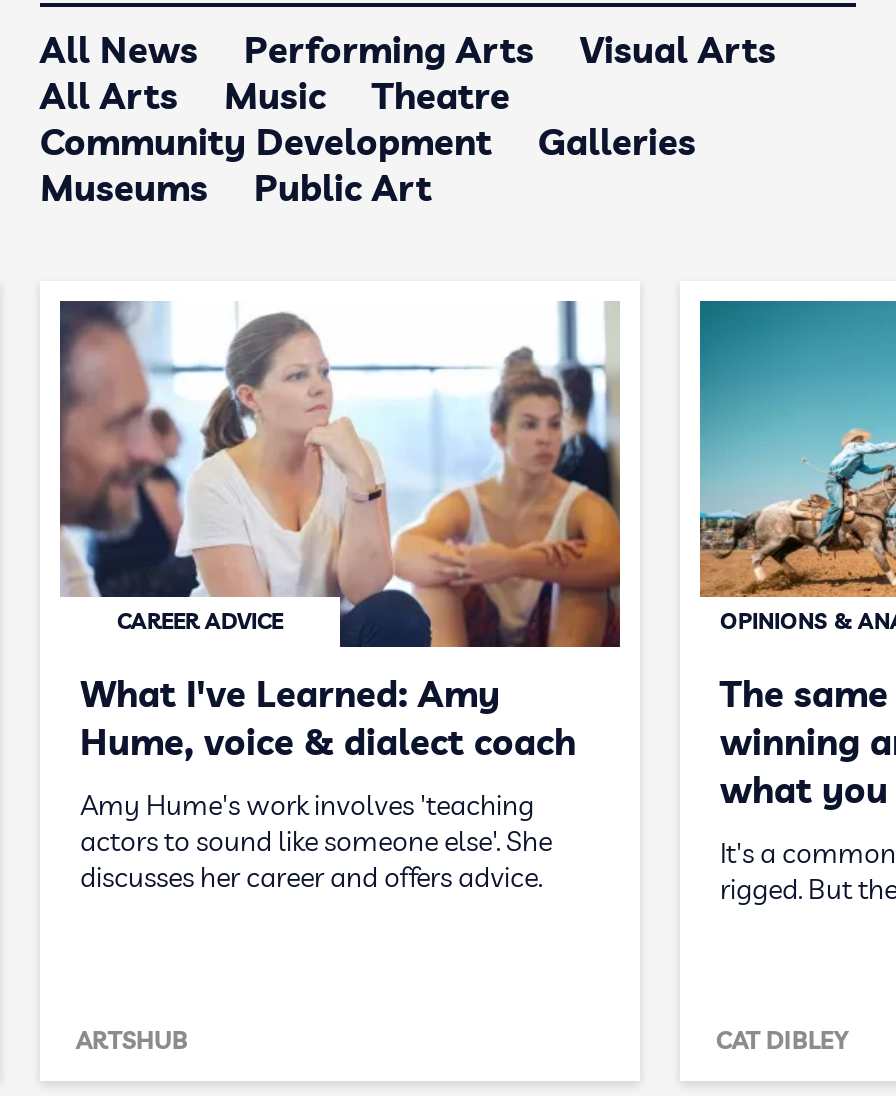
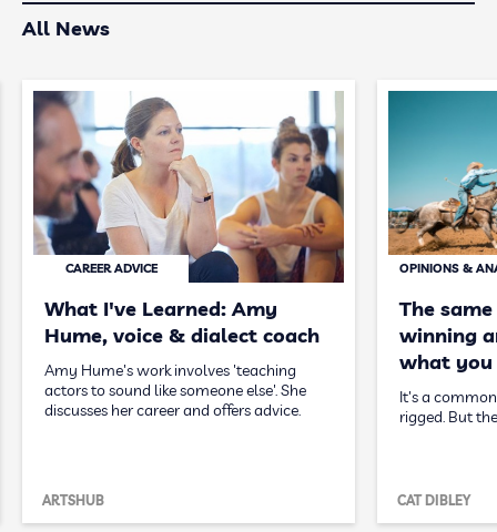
- Performing Arts
- Visual Arts
- All Arts
- Music
- Theatre
- Community Development
- Galleries
- Museums
- Public Art
